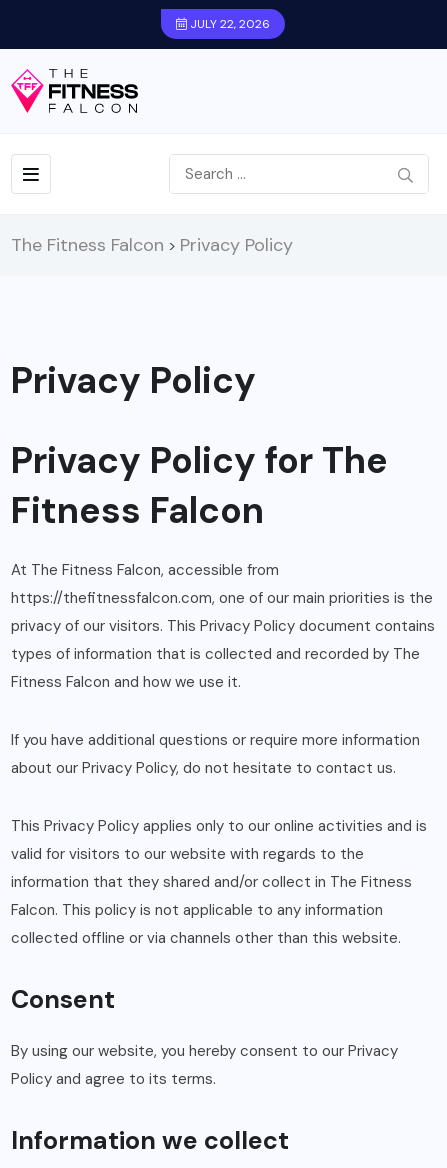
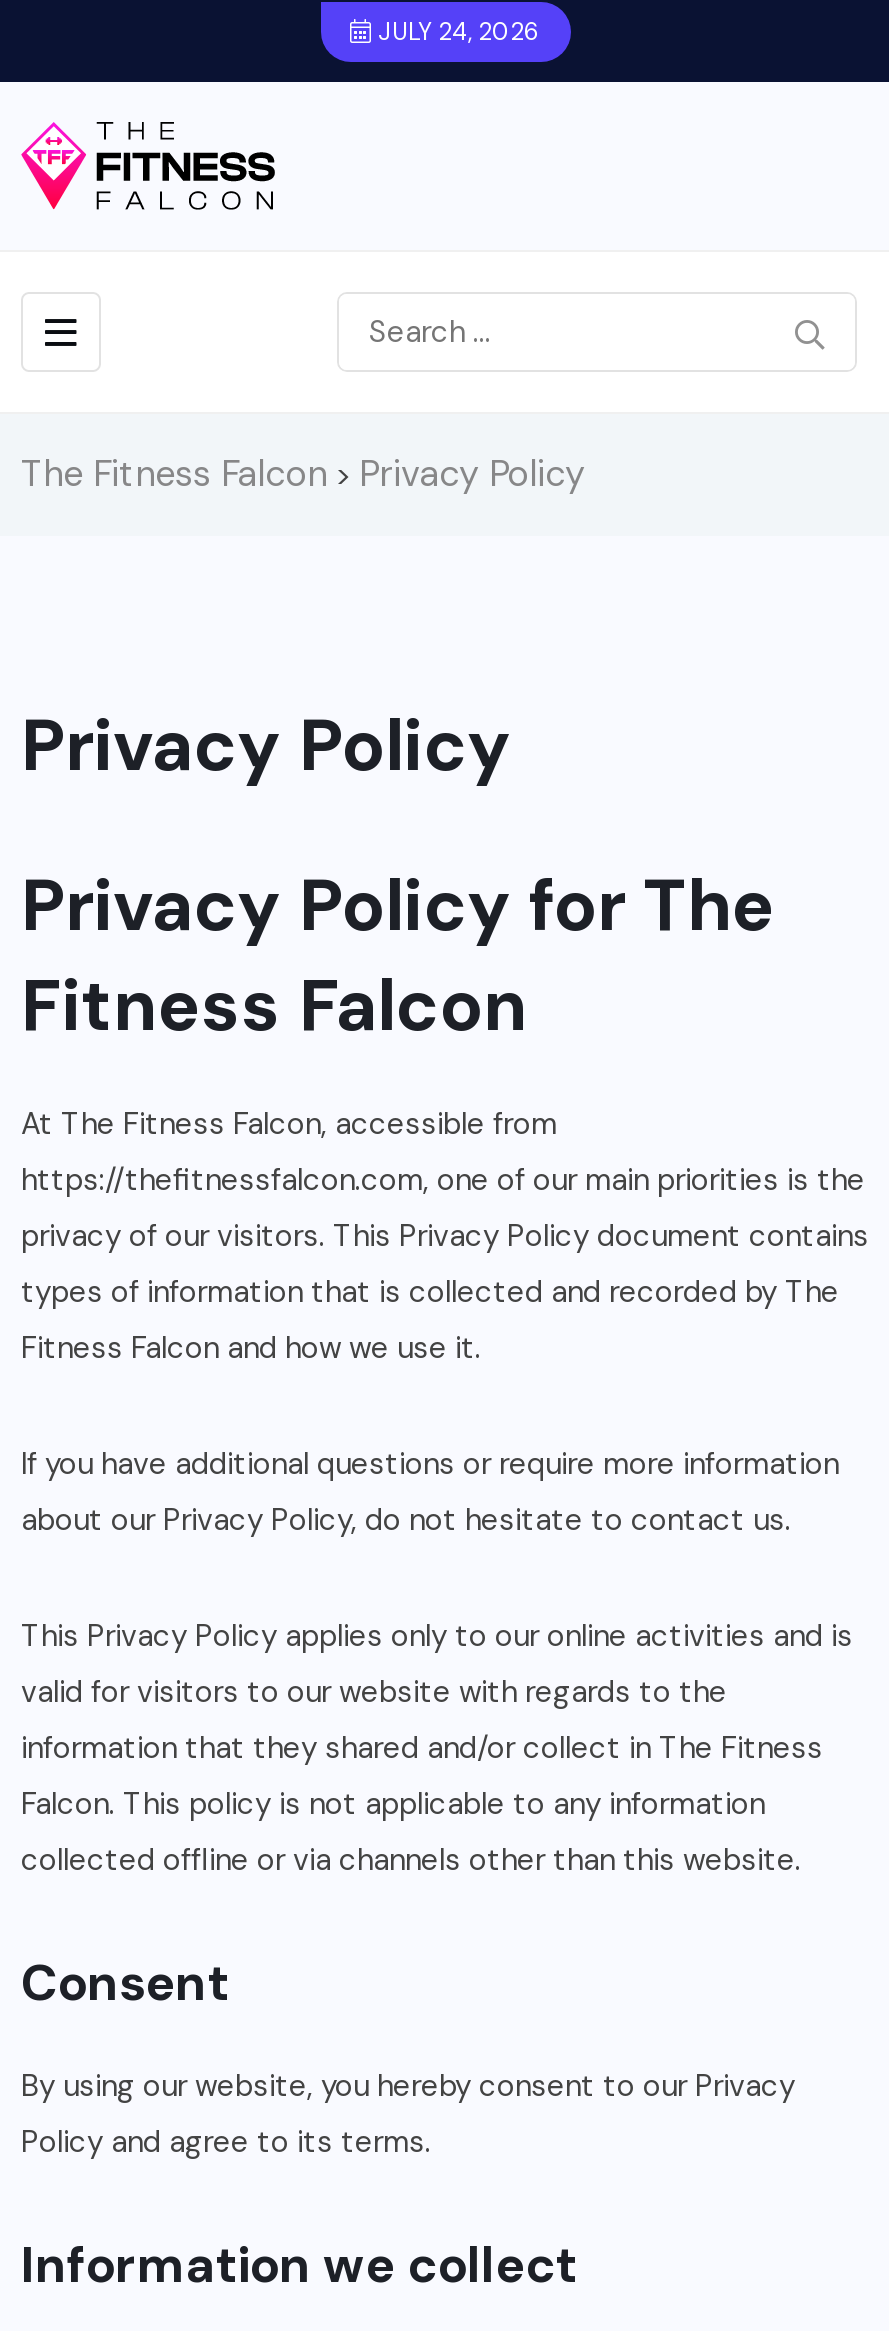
- JULY 22, 2026
+ JULY 24, 2026
